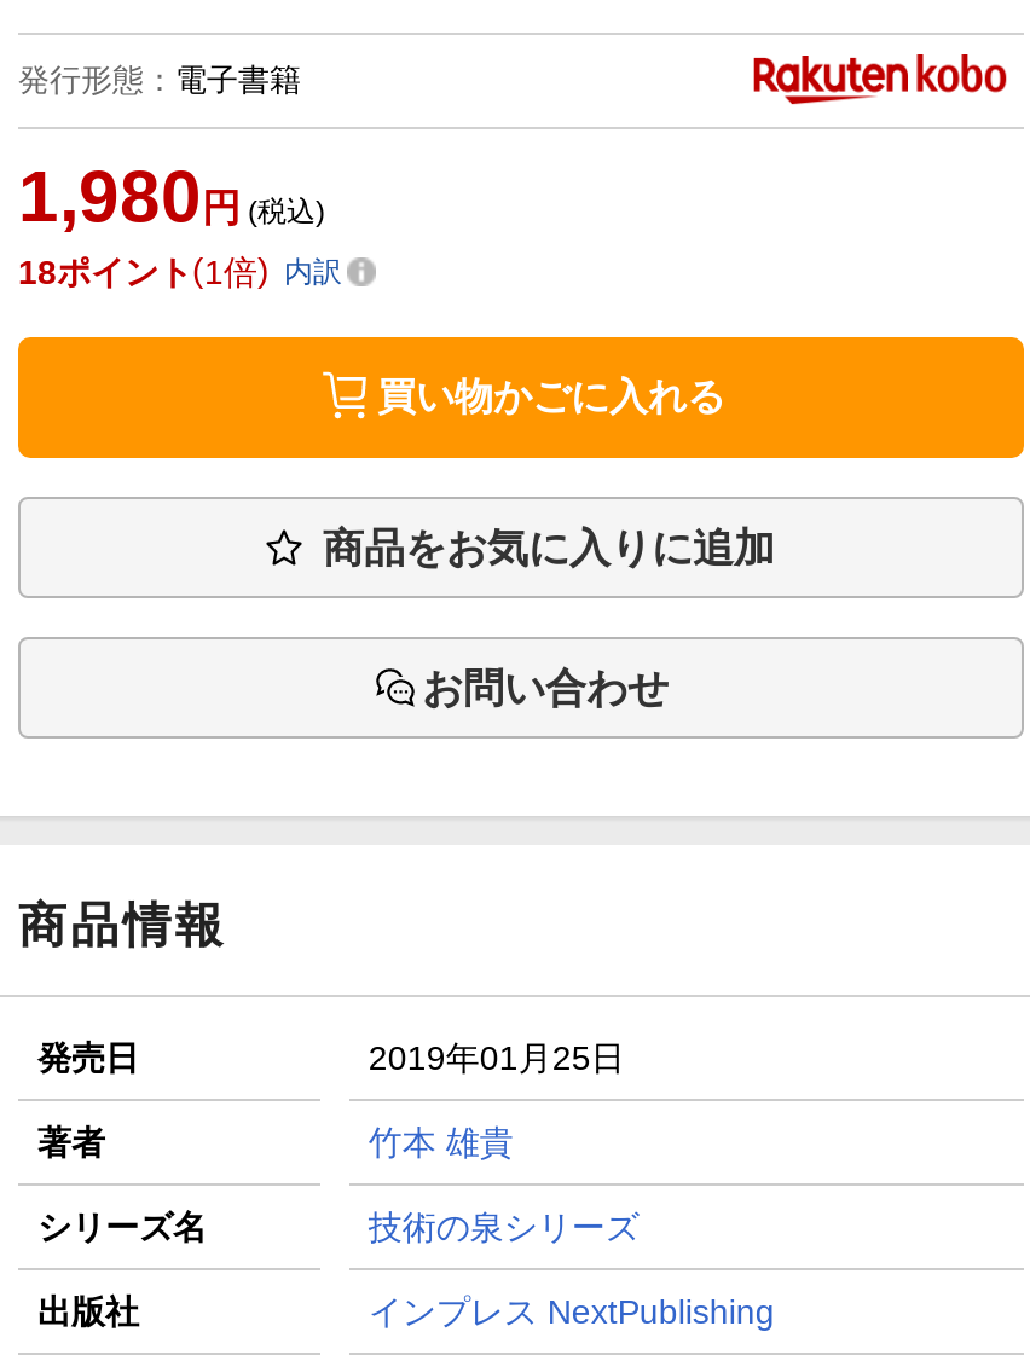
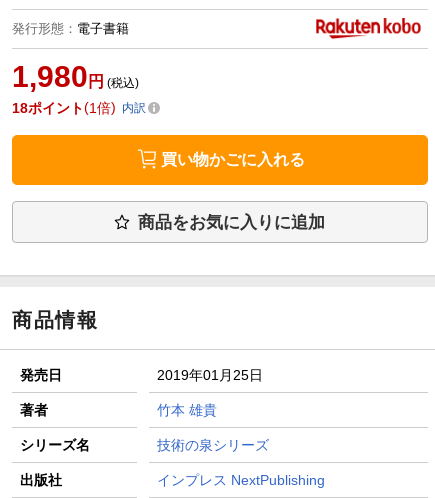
- お問い合わせ
